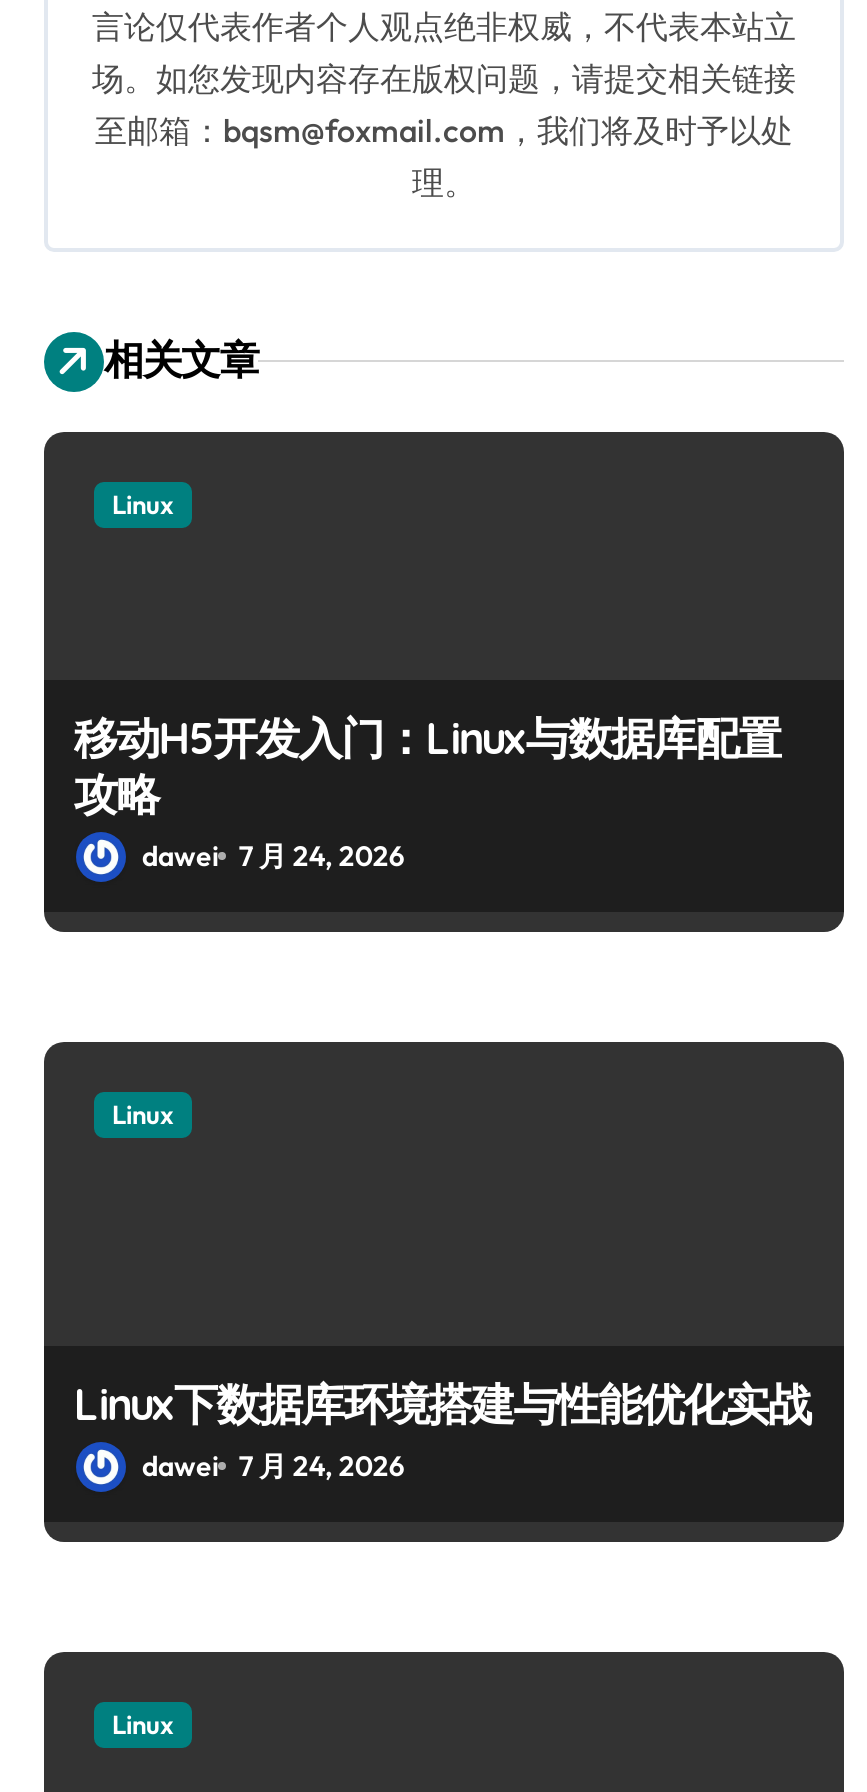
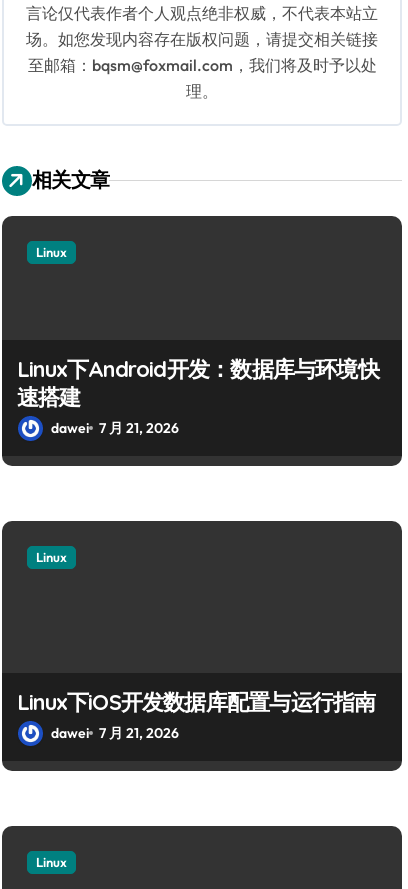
- 移动H5开发入门：Linux与数据库配置
- 攻略
- dawei 7 月 24, 2026
+ Linux下Android开发：数据库与环境快
+ 速搭建
+ dawei 7 月 21, 2026

- Linux下数据库环境搭建与性能优化实战
- dawei 7 月 24, 2026
+ Linux下iOS开发数据库配置与运行指南
+ dawei 7 月 21, 2026
